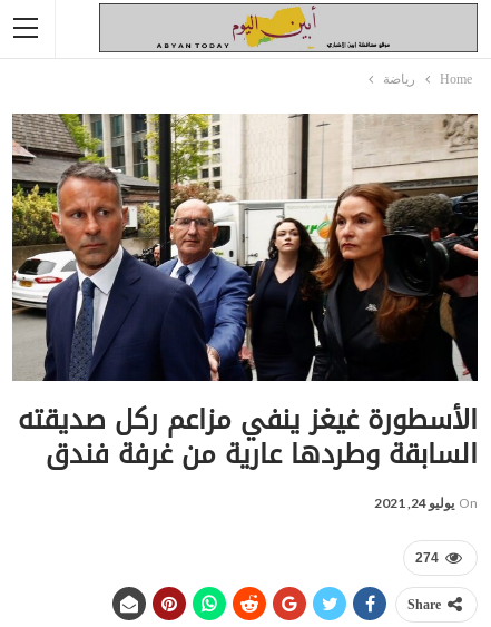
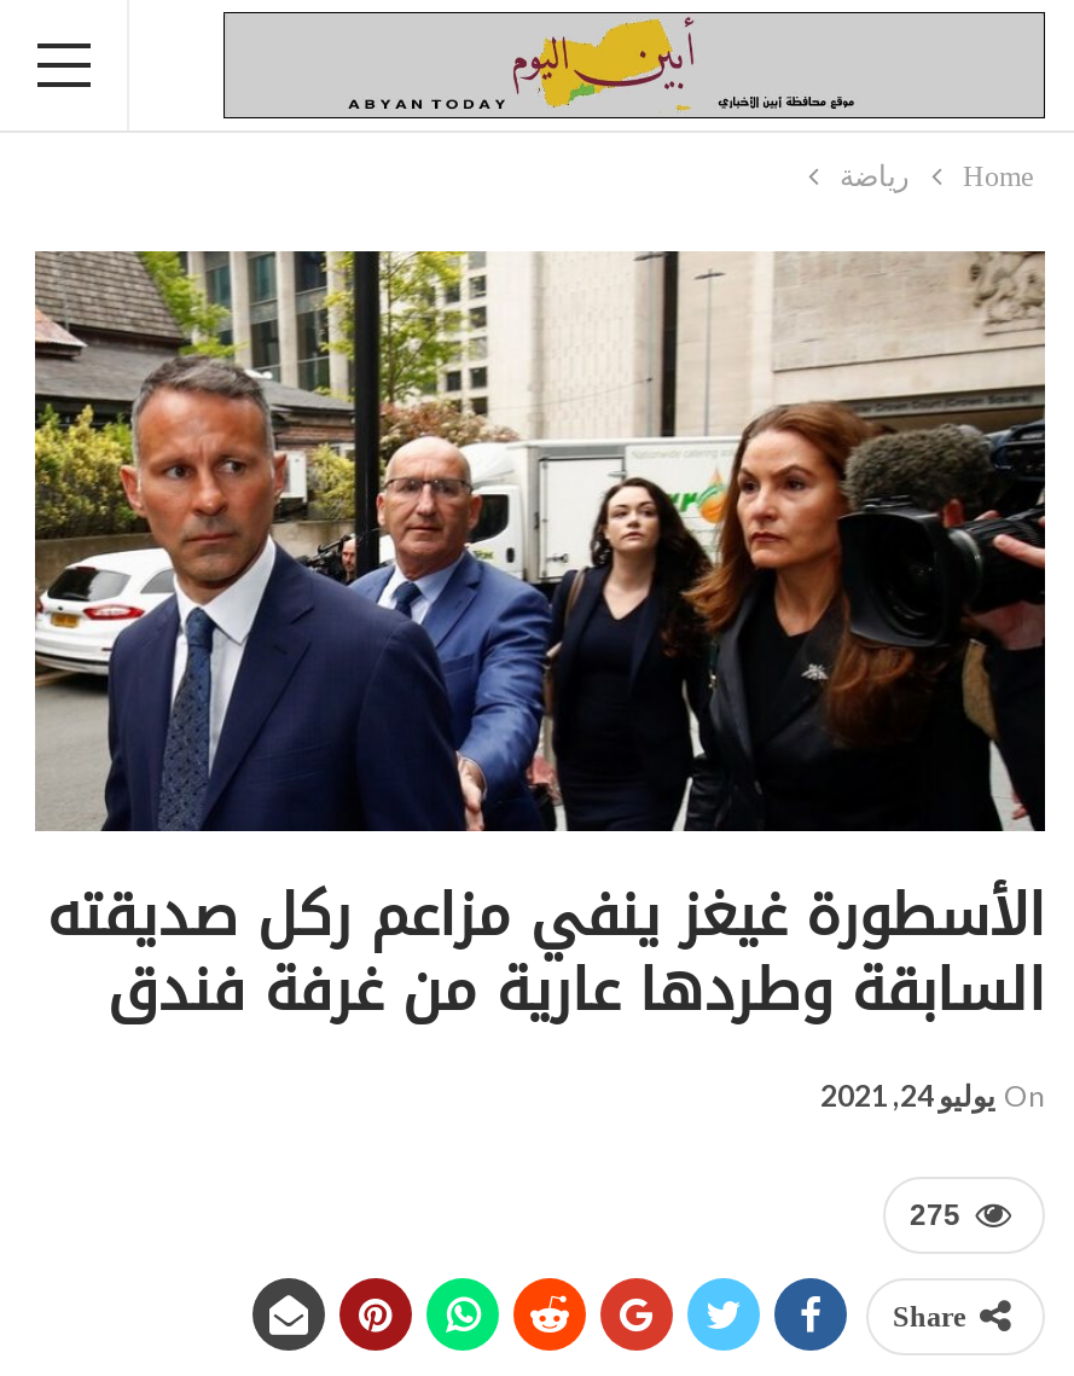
- 274
+ 275
